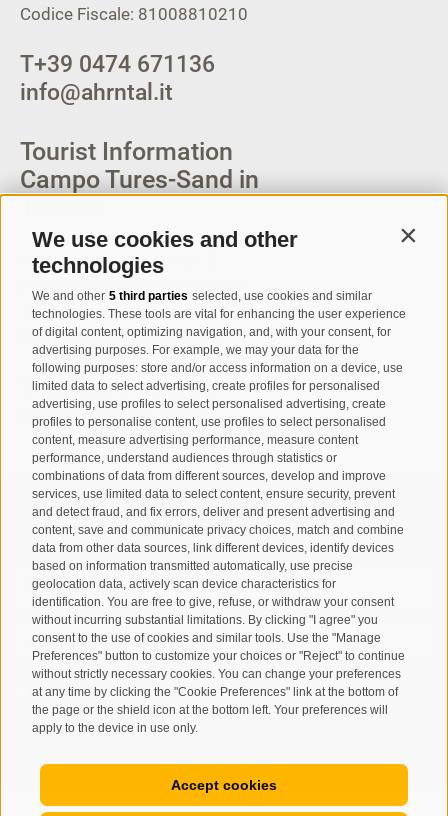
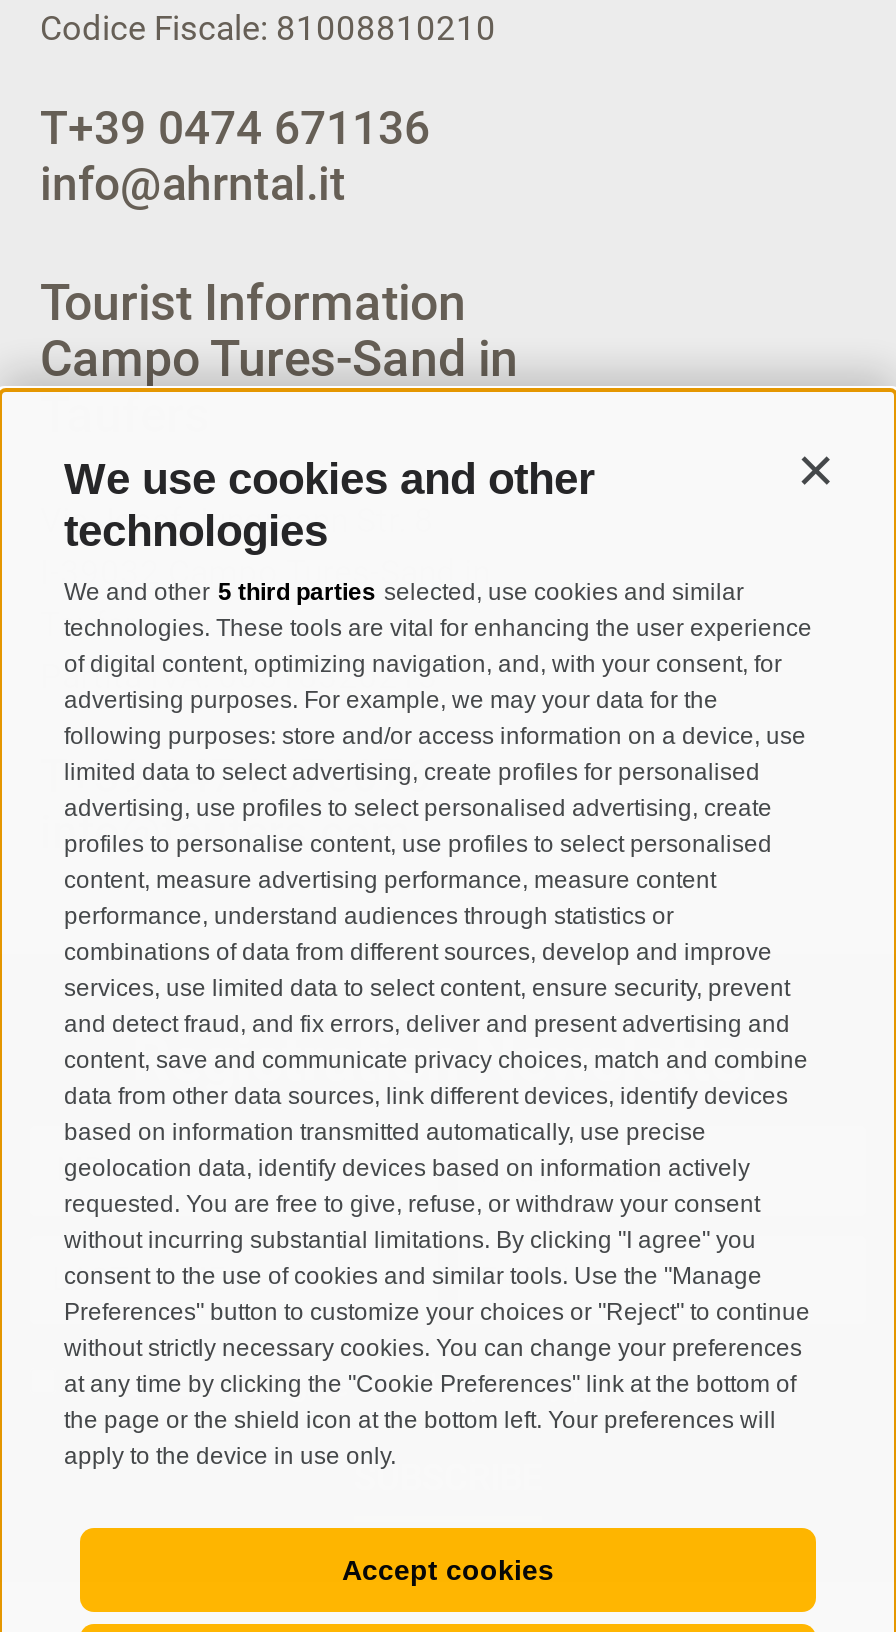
- geolocation data, actively scan device characteristics for
- identification. You are free to give, refuse, or withdraw your consent
+ geolocation data, identify devices based on information actively
+ requested. You are free to give, refuse, or withdraw your consent
